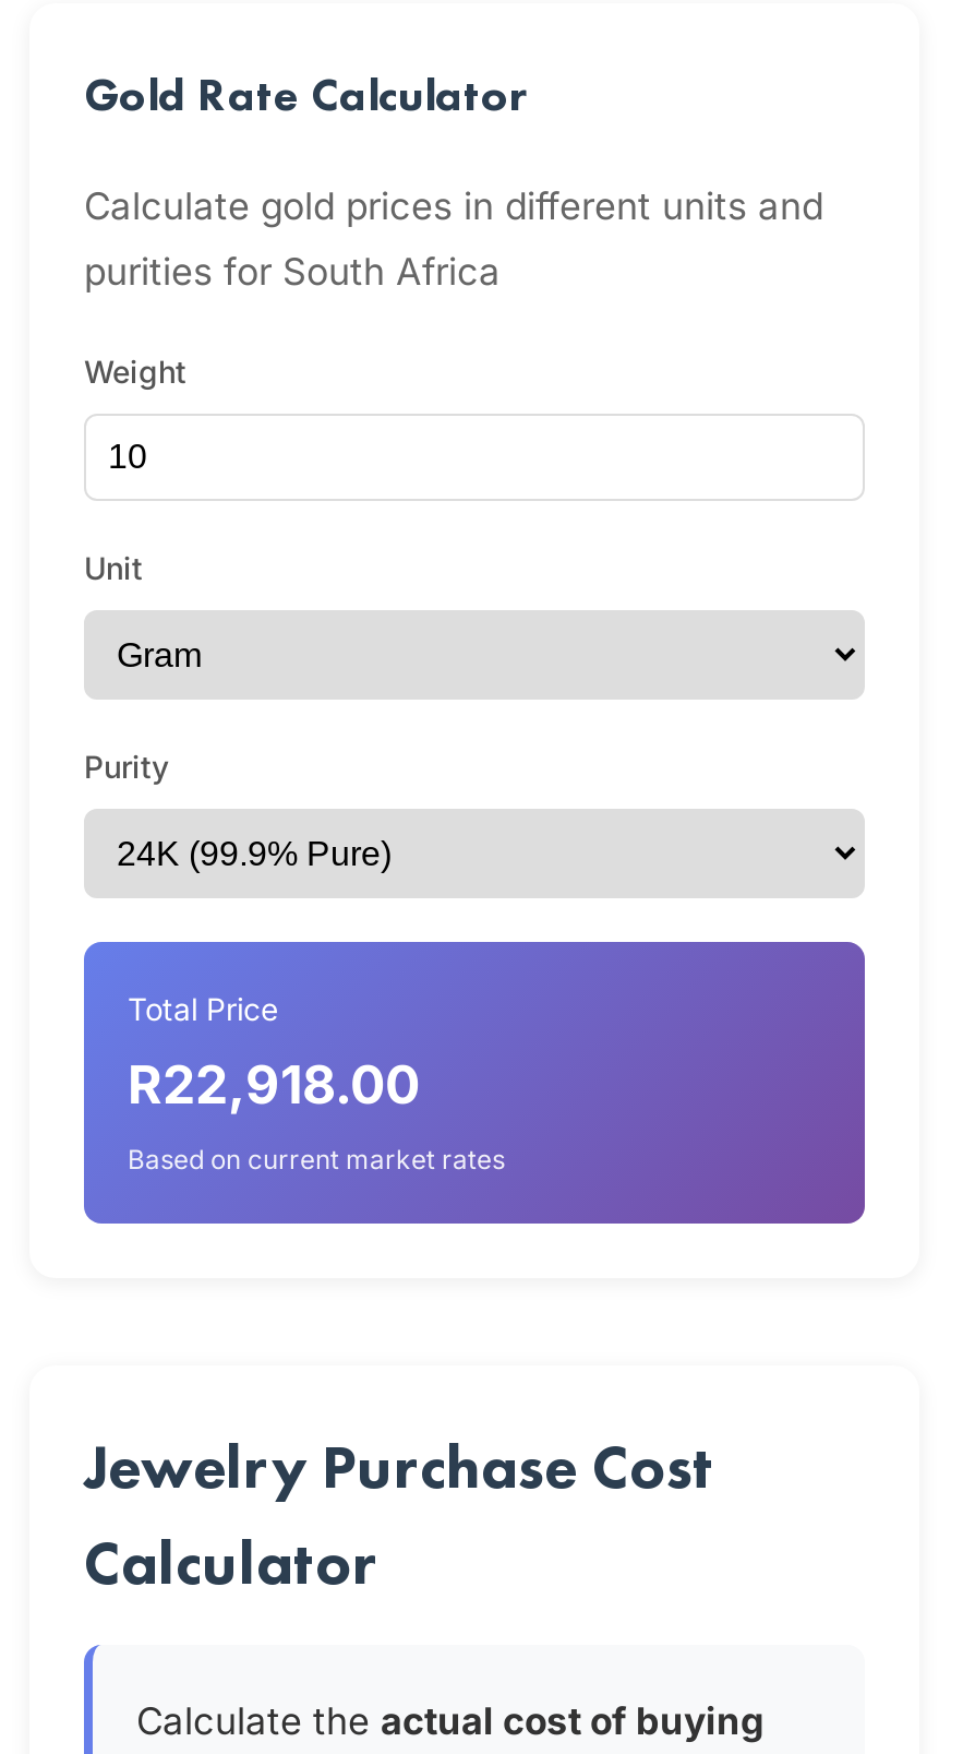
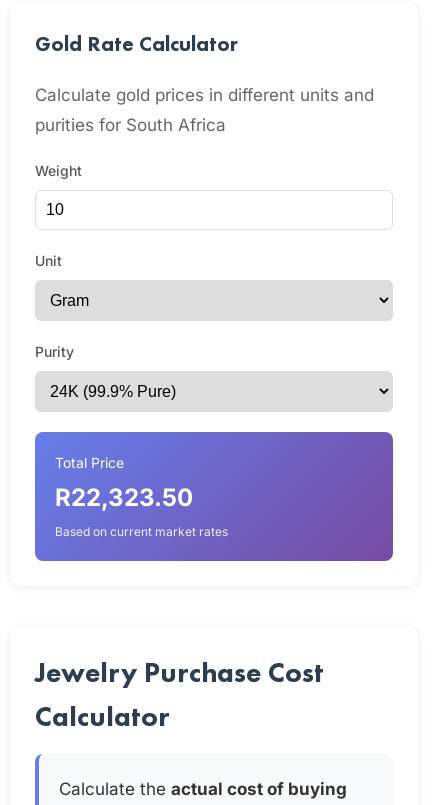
- R22,918.00
+ R22,323.50
